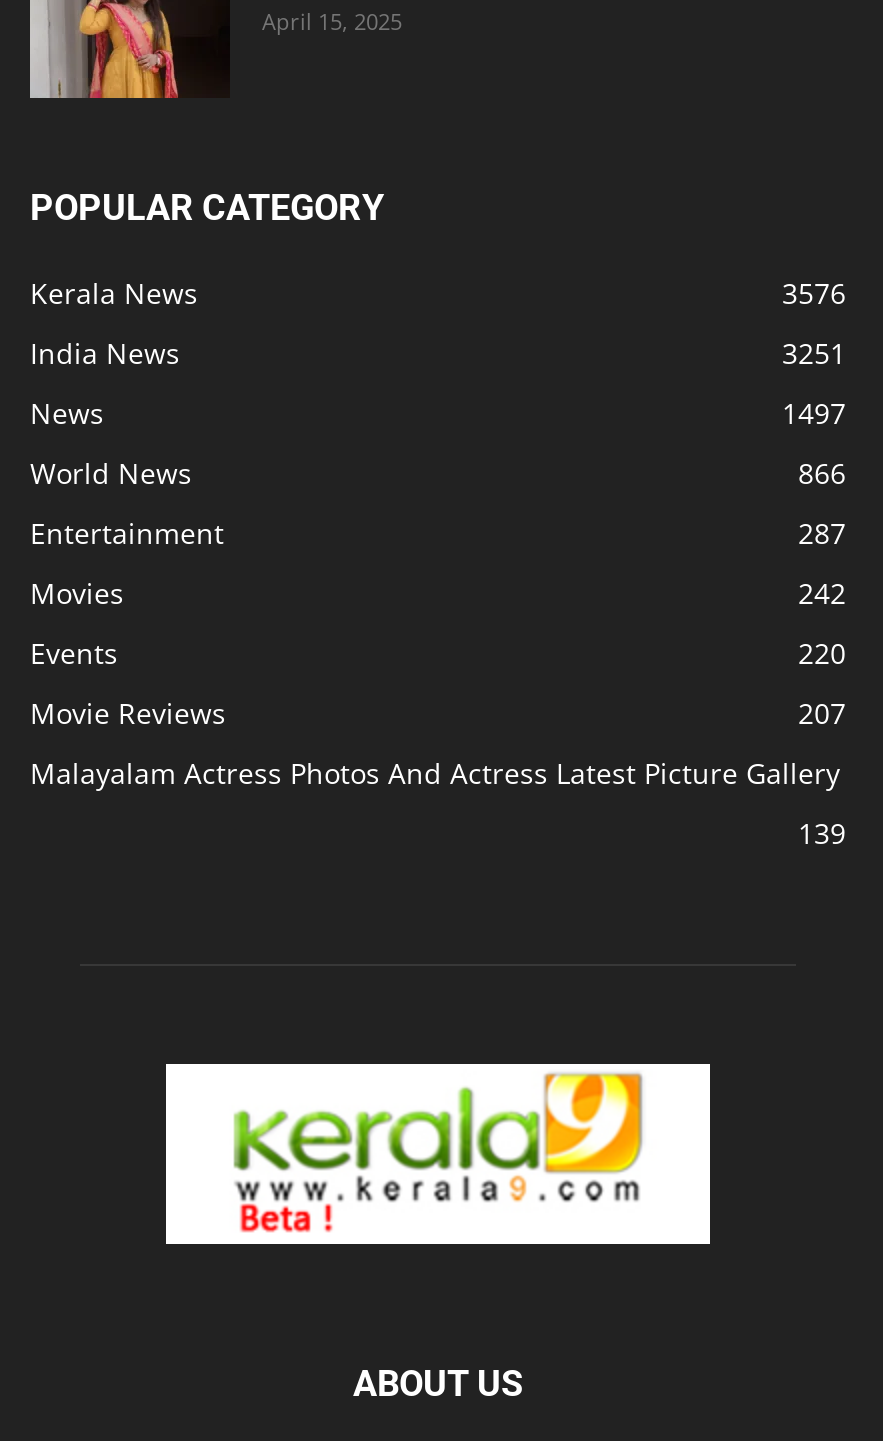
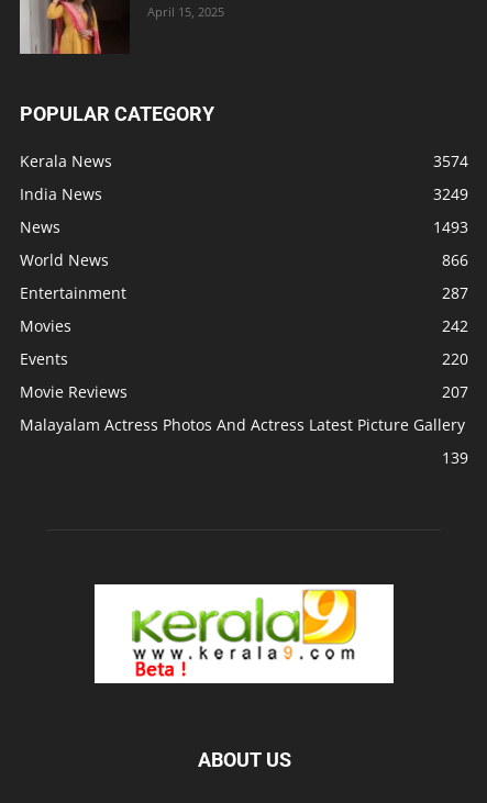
- 3576
+ 3574

- 3251
+ 3249

- 1497
+ 1493
